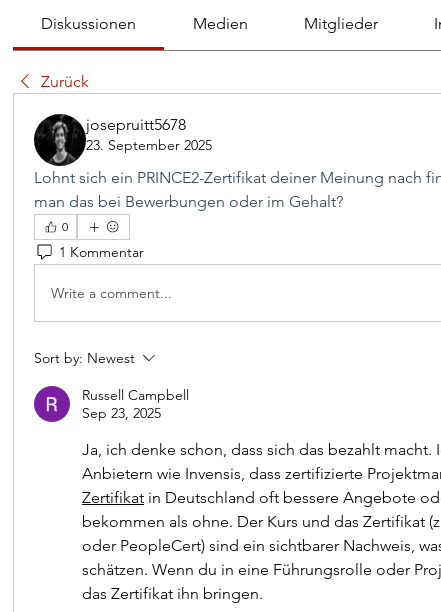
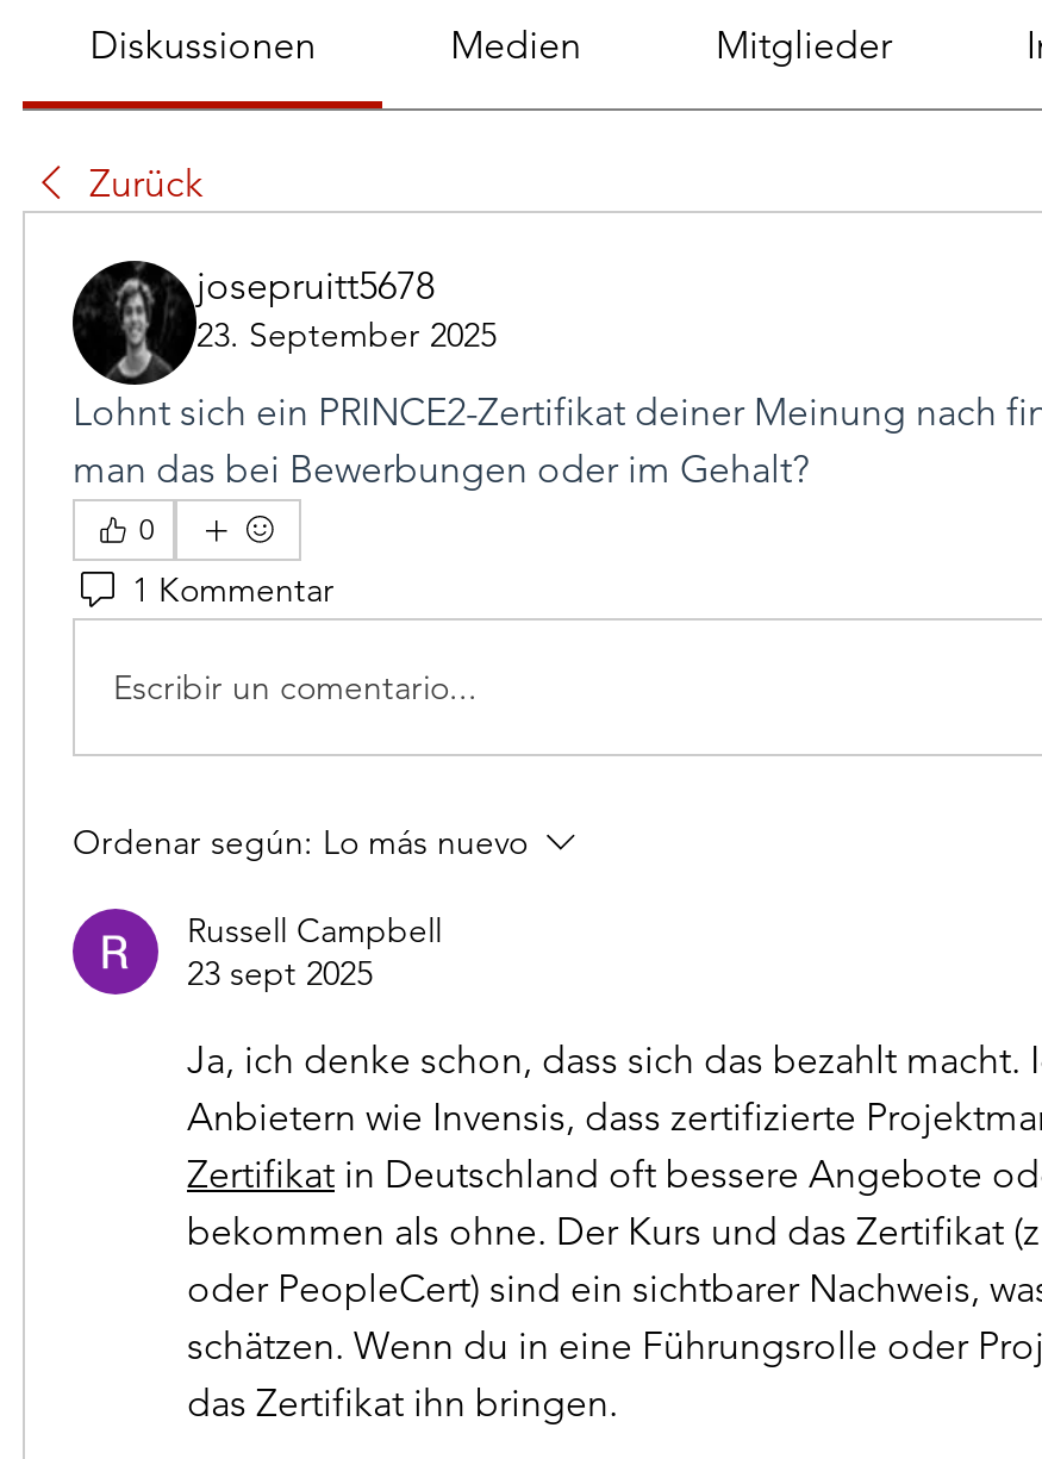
- Write a comment...
+ Escribir un comentario...

- Sort by: Newest
+ Ordenar según: Lo más nuevo

- Sep 23, 2025
+ 23 sept 2025
